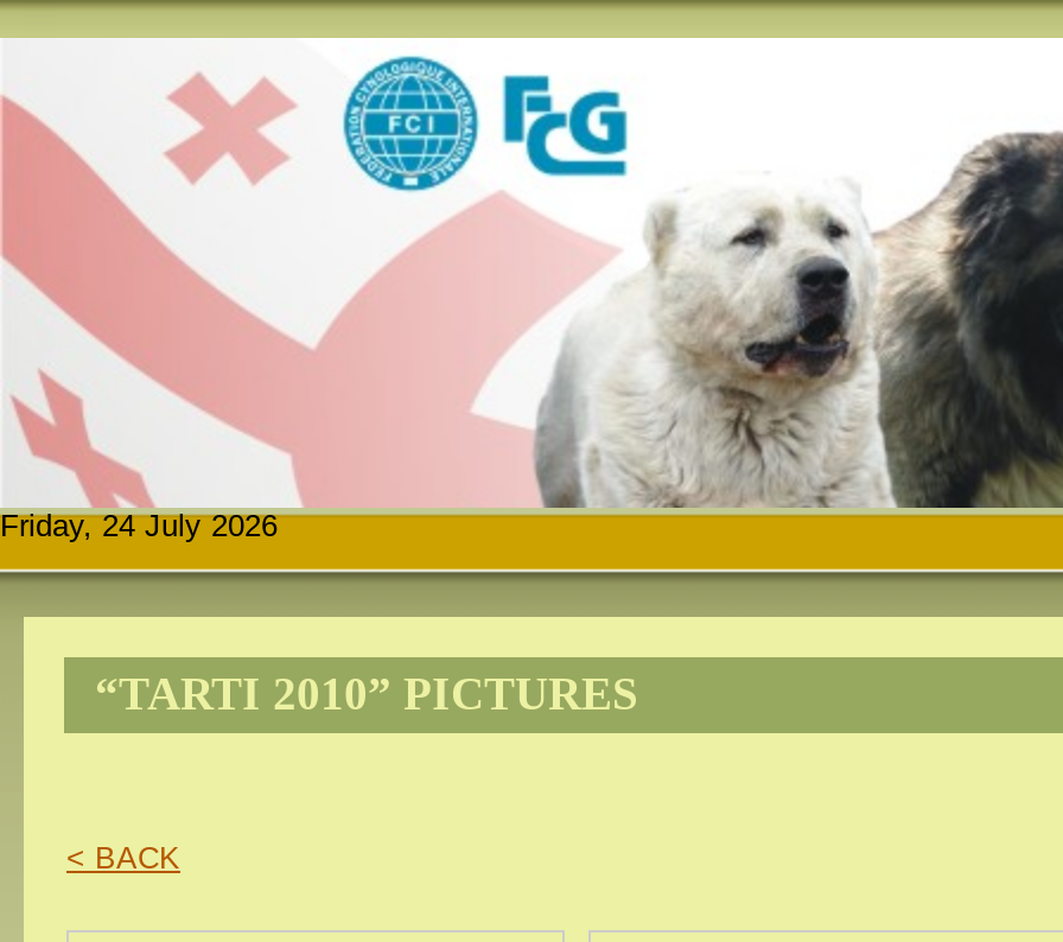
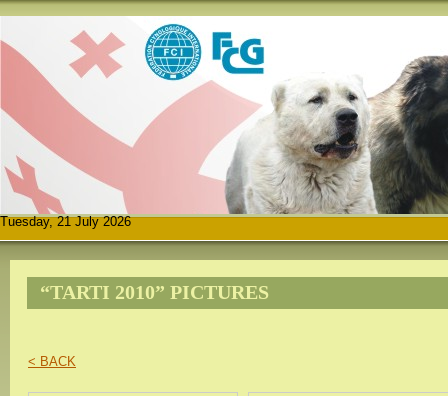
- Friday, 24 July 2026
+ Tuesday, 21 July 2026
